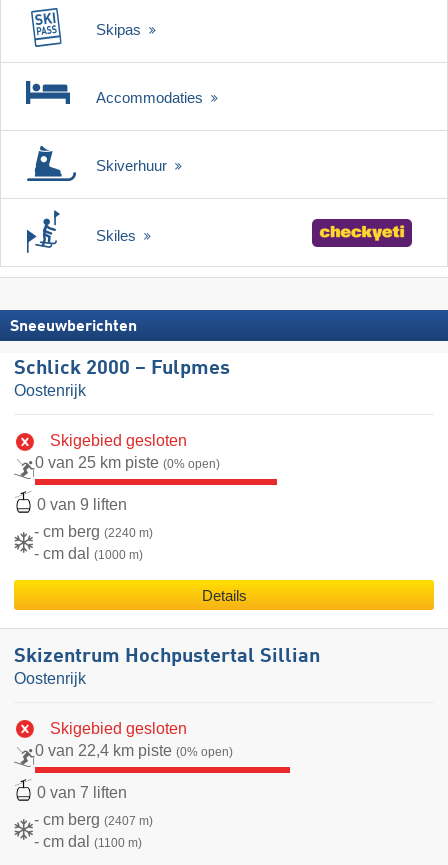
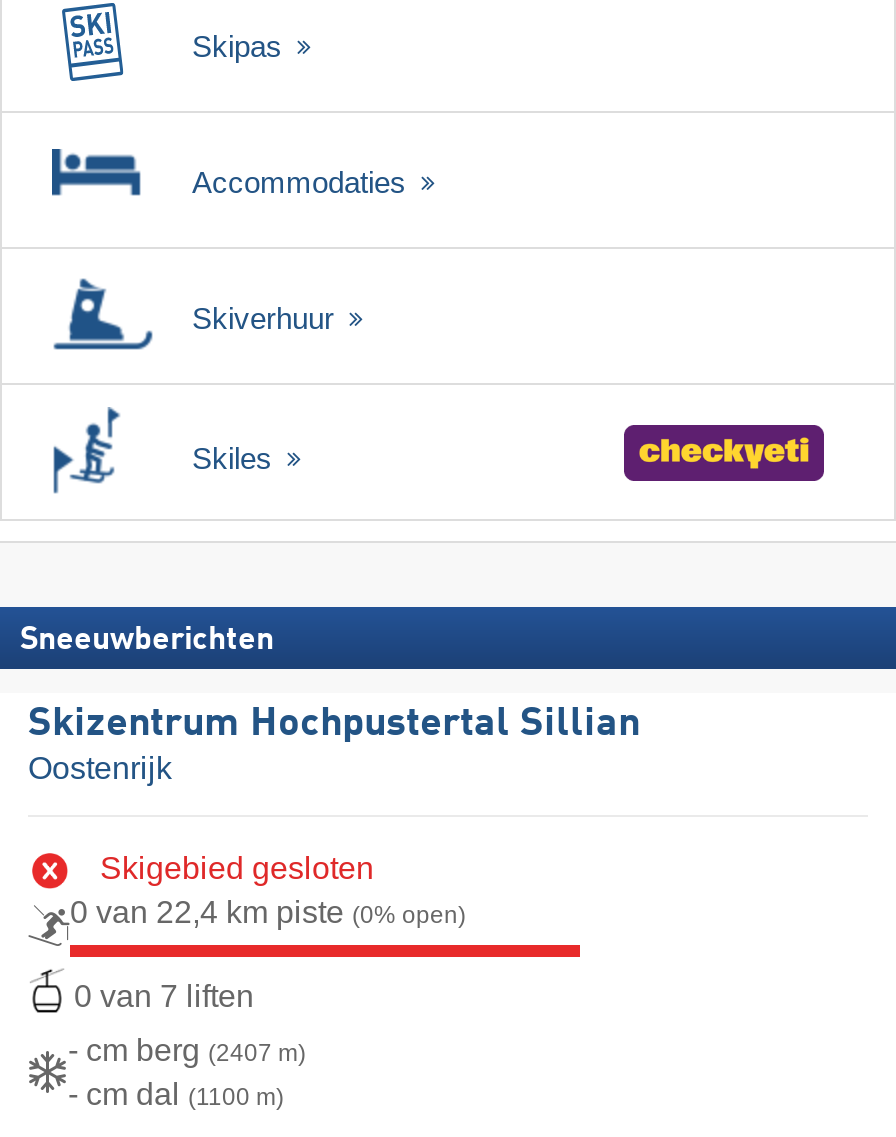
- Schlick 2000 – Fulpmes
- Oostenrijk
- Skigebied gesloten
- 0 van 25 km piste (0% open)
- 0 van 9 liften
- - cm berg (2240 m)
- - cm dal (1000 m)
- Details
